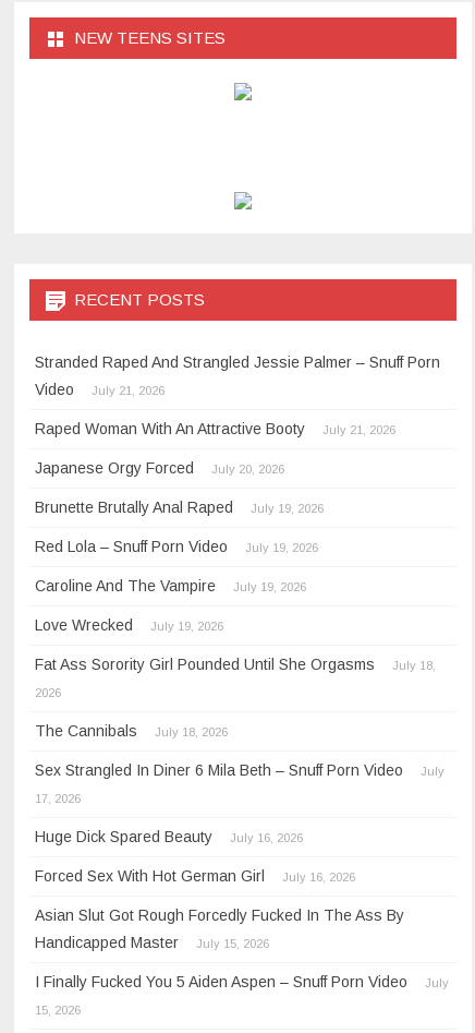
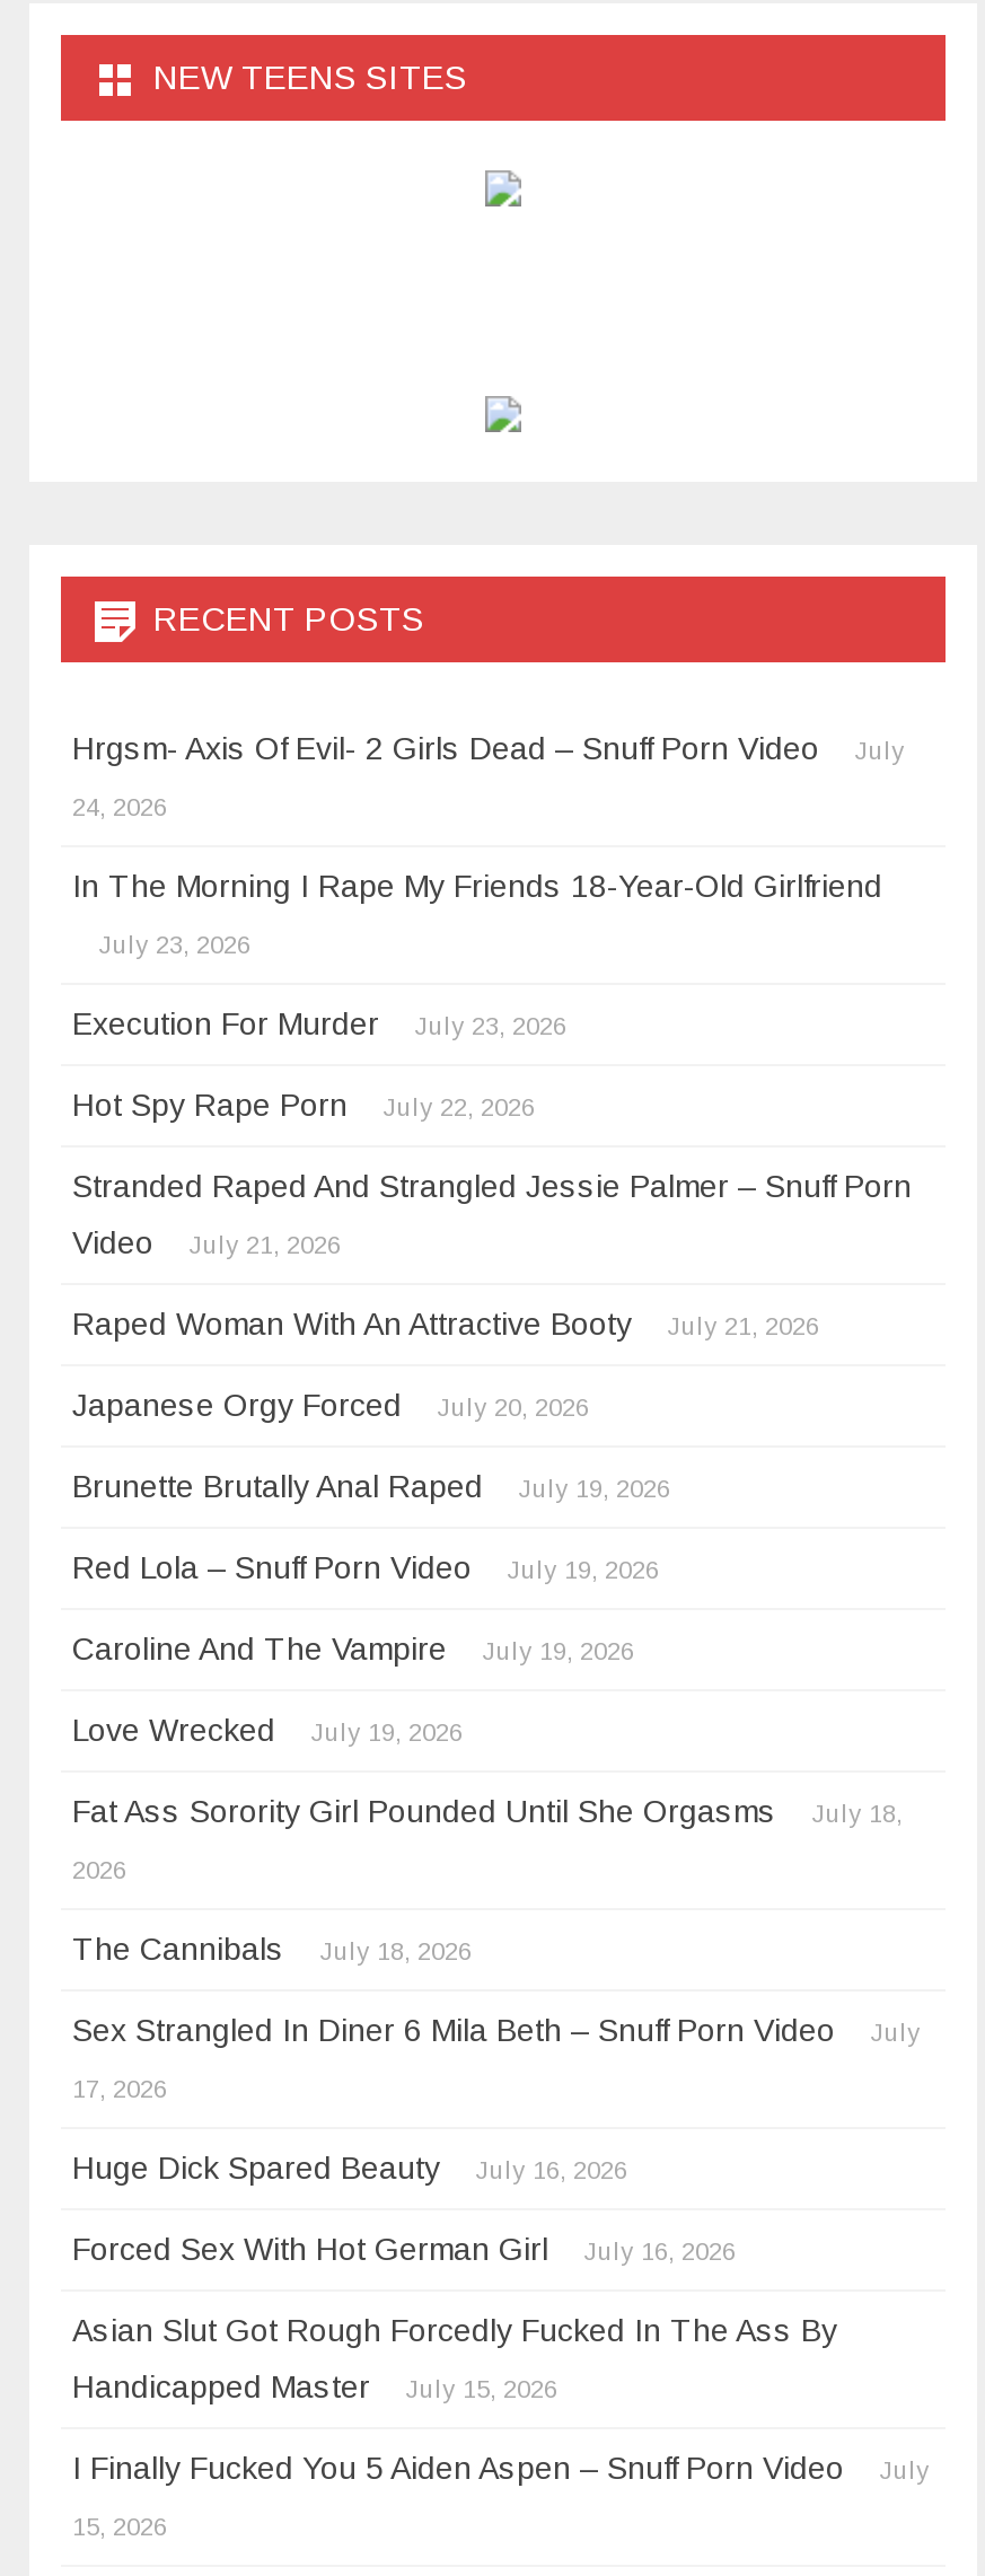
+ Hrgsm- Axis Of Evil- 2 Girls Dead – Snuff Porn Video
+ July
+ 24, 2026
+ In The Morning I Rape My Friends 18-Year-Old Girlfriend
+ July 23, 2026
+ Execution For Murder
+ July 23, 2026
+ Hot Spy Rape Porn
+ July 22, 2026
